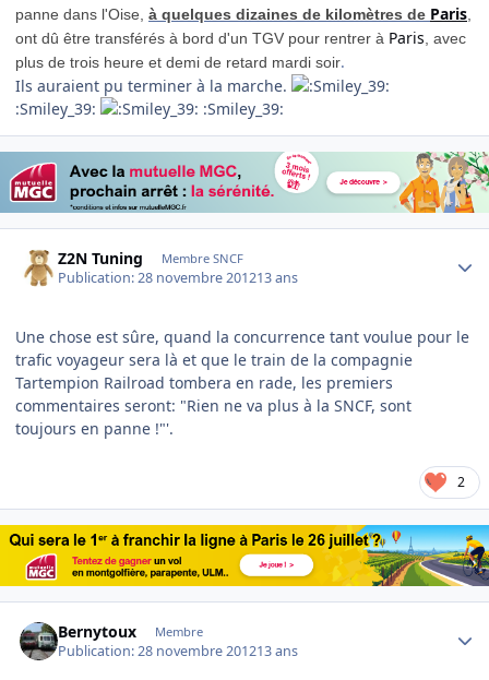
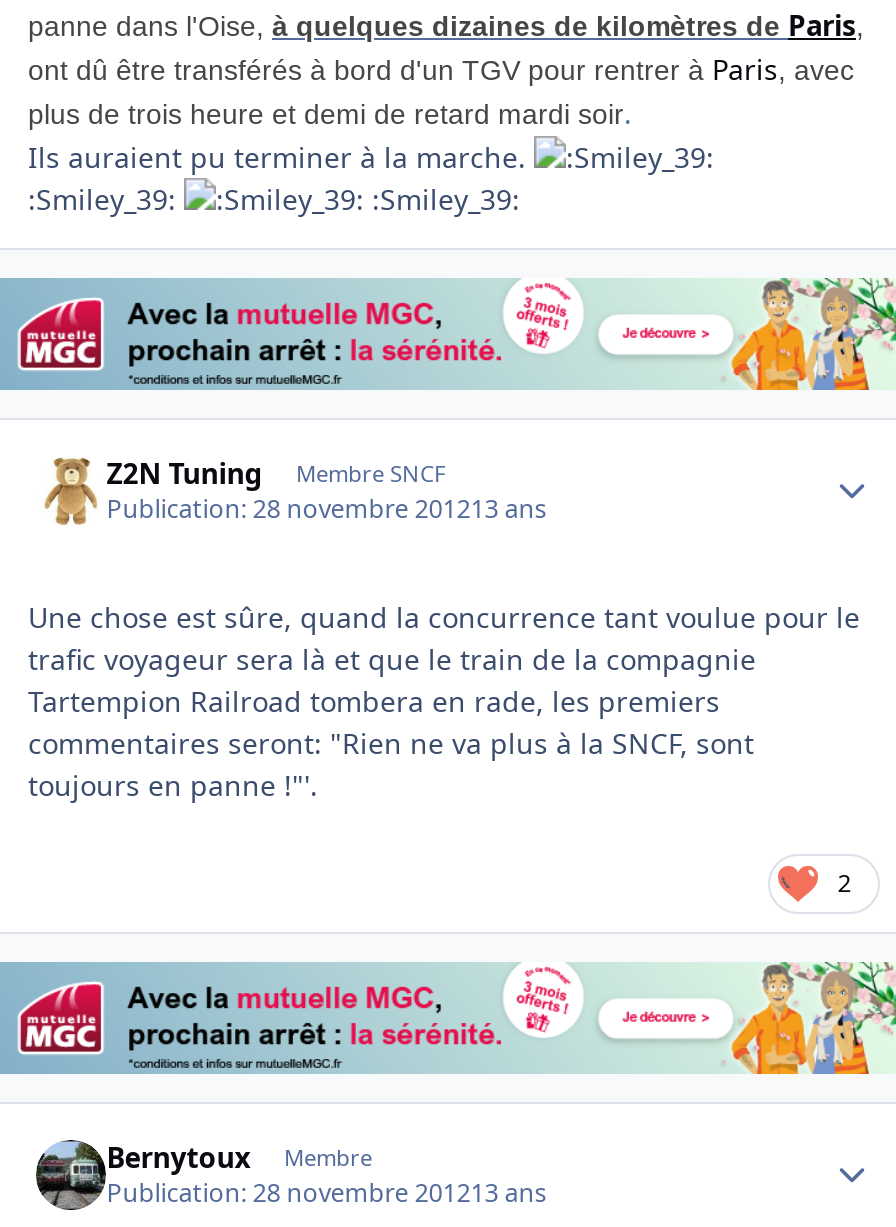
- [image]
+ [image]
